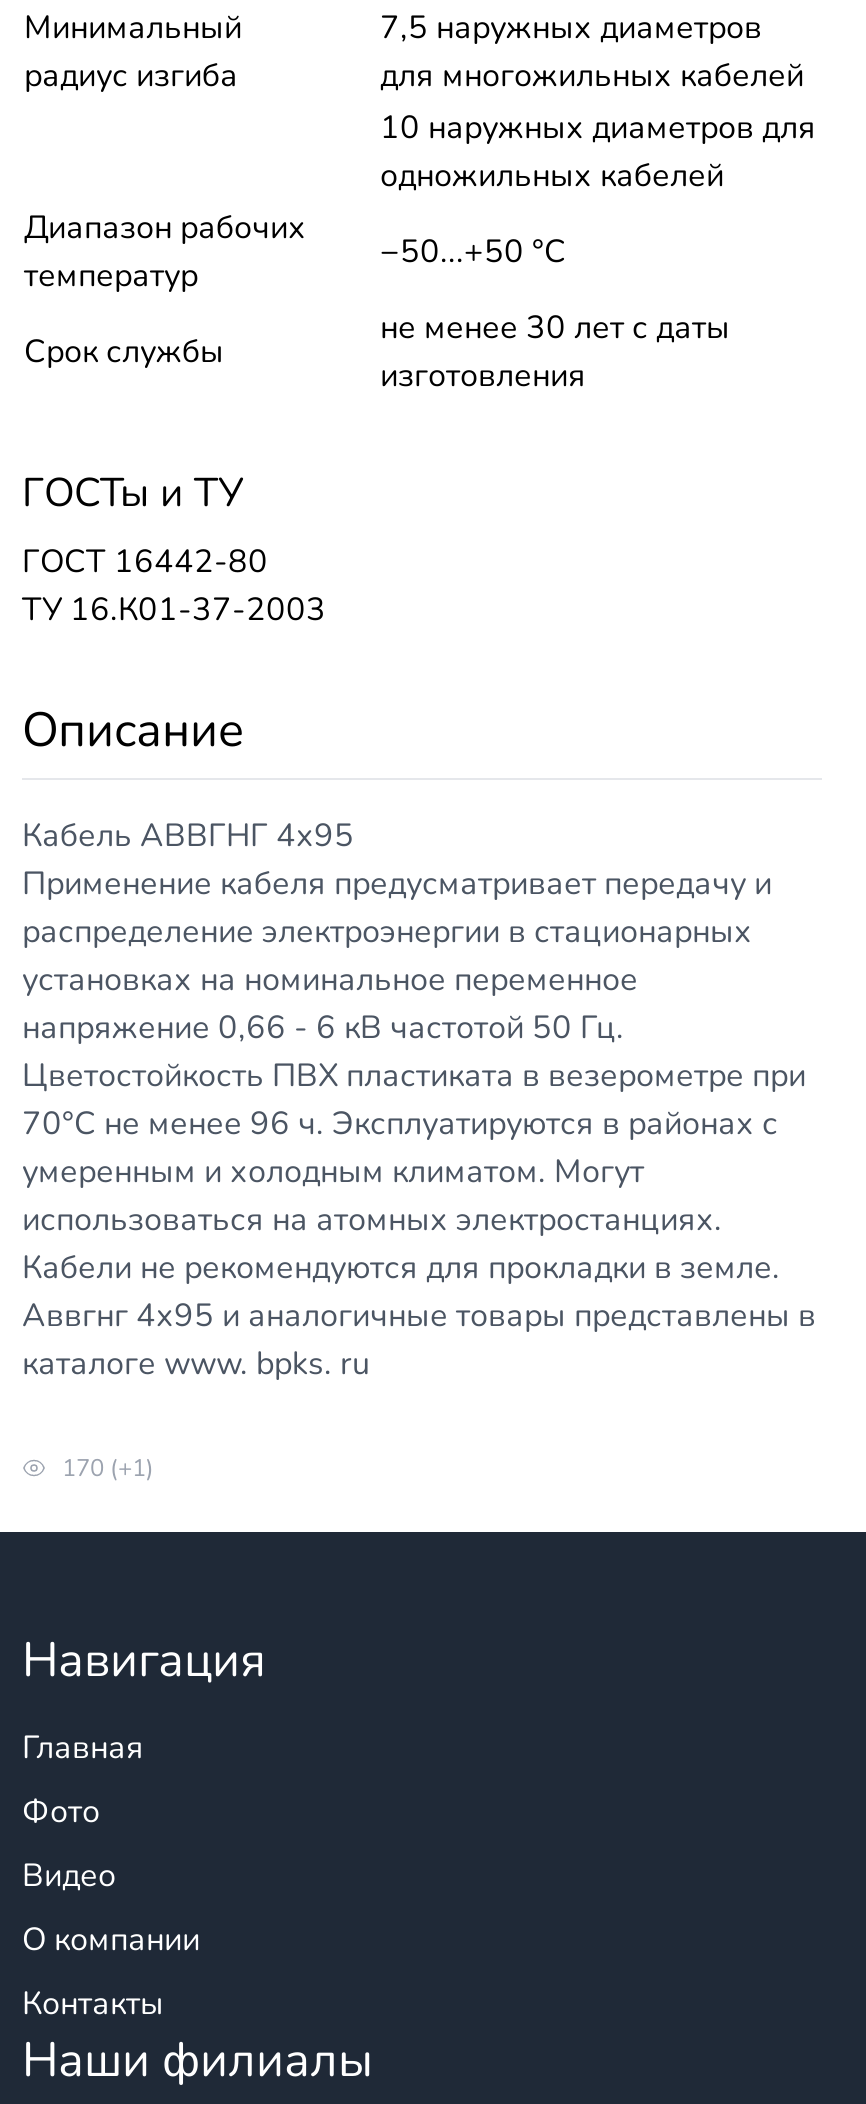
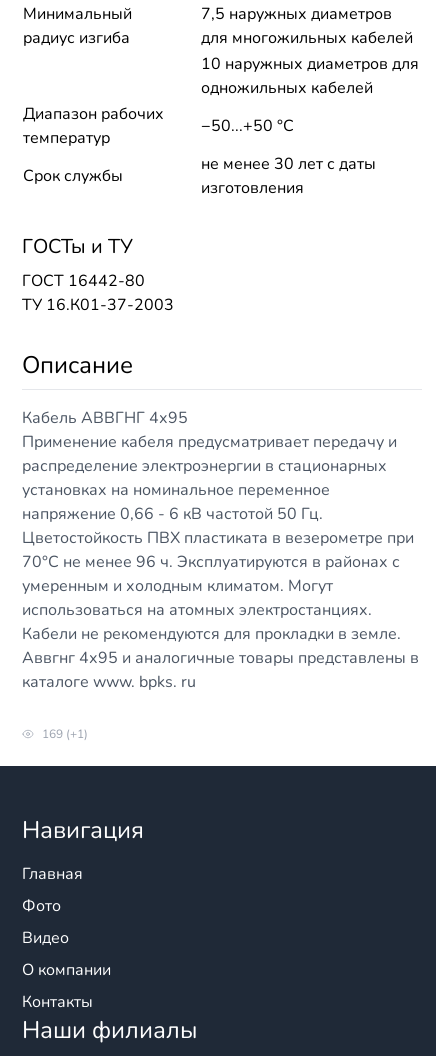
- 170 (+1)
+ 169 (+1)
